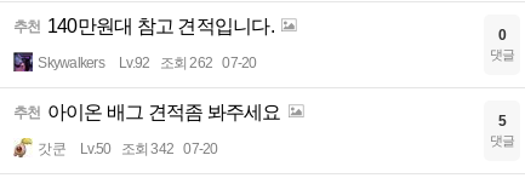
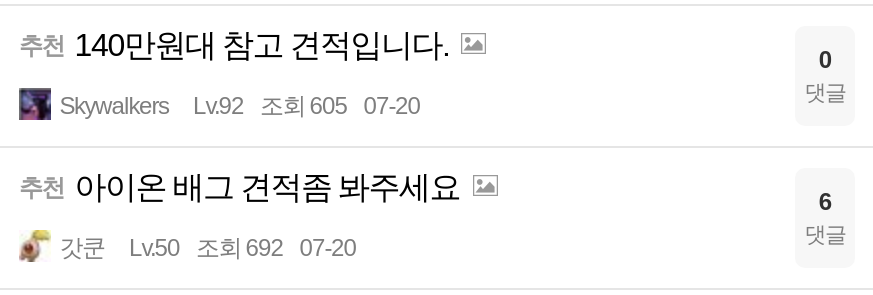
- Skywalkers Lv.92 조회 262 07-20
+ Skywalkers Lv.92 조회 605 07-20

- 5
+ 6

- Lv.50 조회 342 07-20
+ Lv.50 조회 692 07-20
